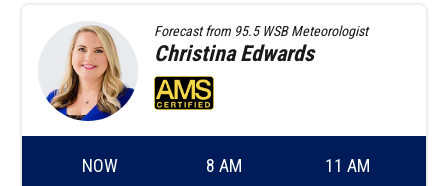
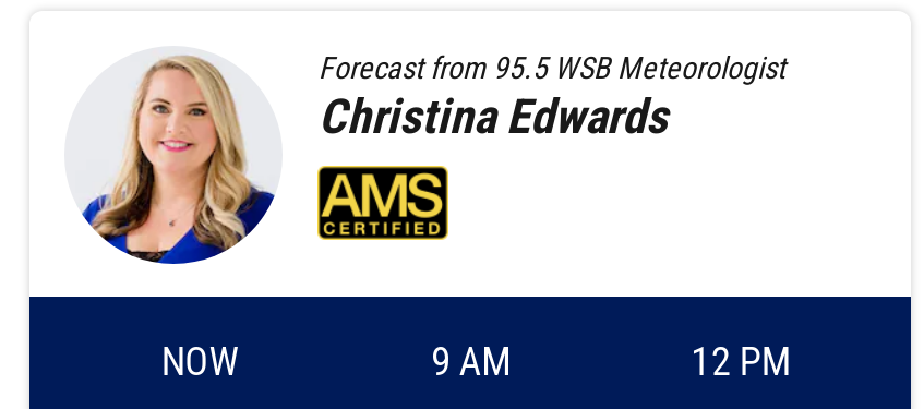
- 8 AM
+ 9 AM

- 11 AM
+ 12 PM
